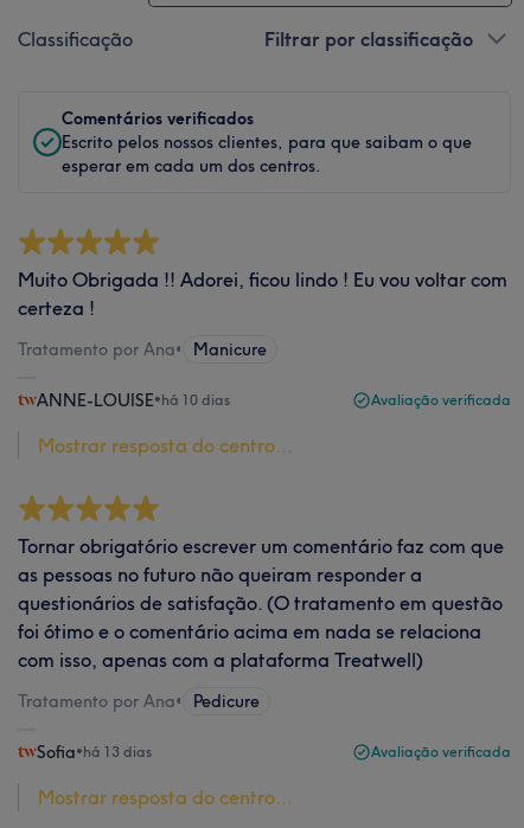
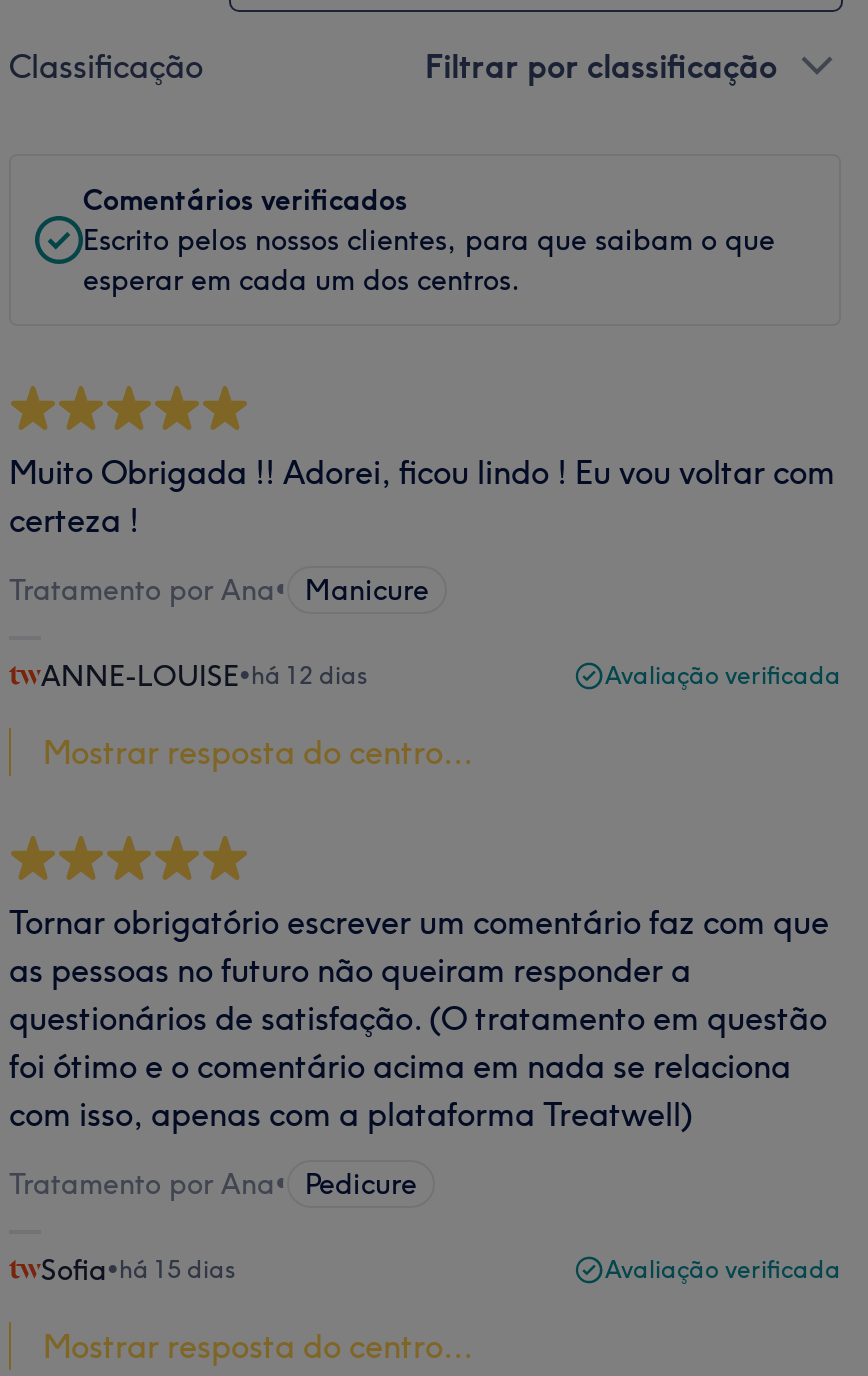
- ANNE-LOUISE•há 10 dias
+ ANNE-LOUISE•há 12 dias

- Sofia•há 13 dias
+ Sofia•há 15 dias
